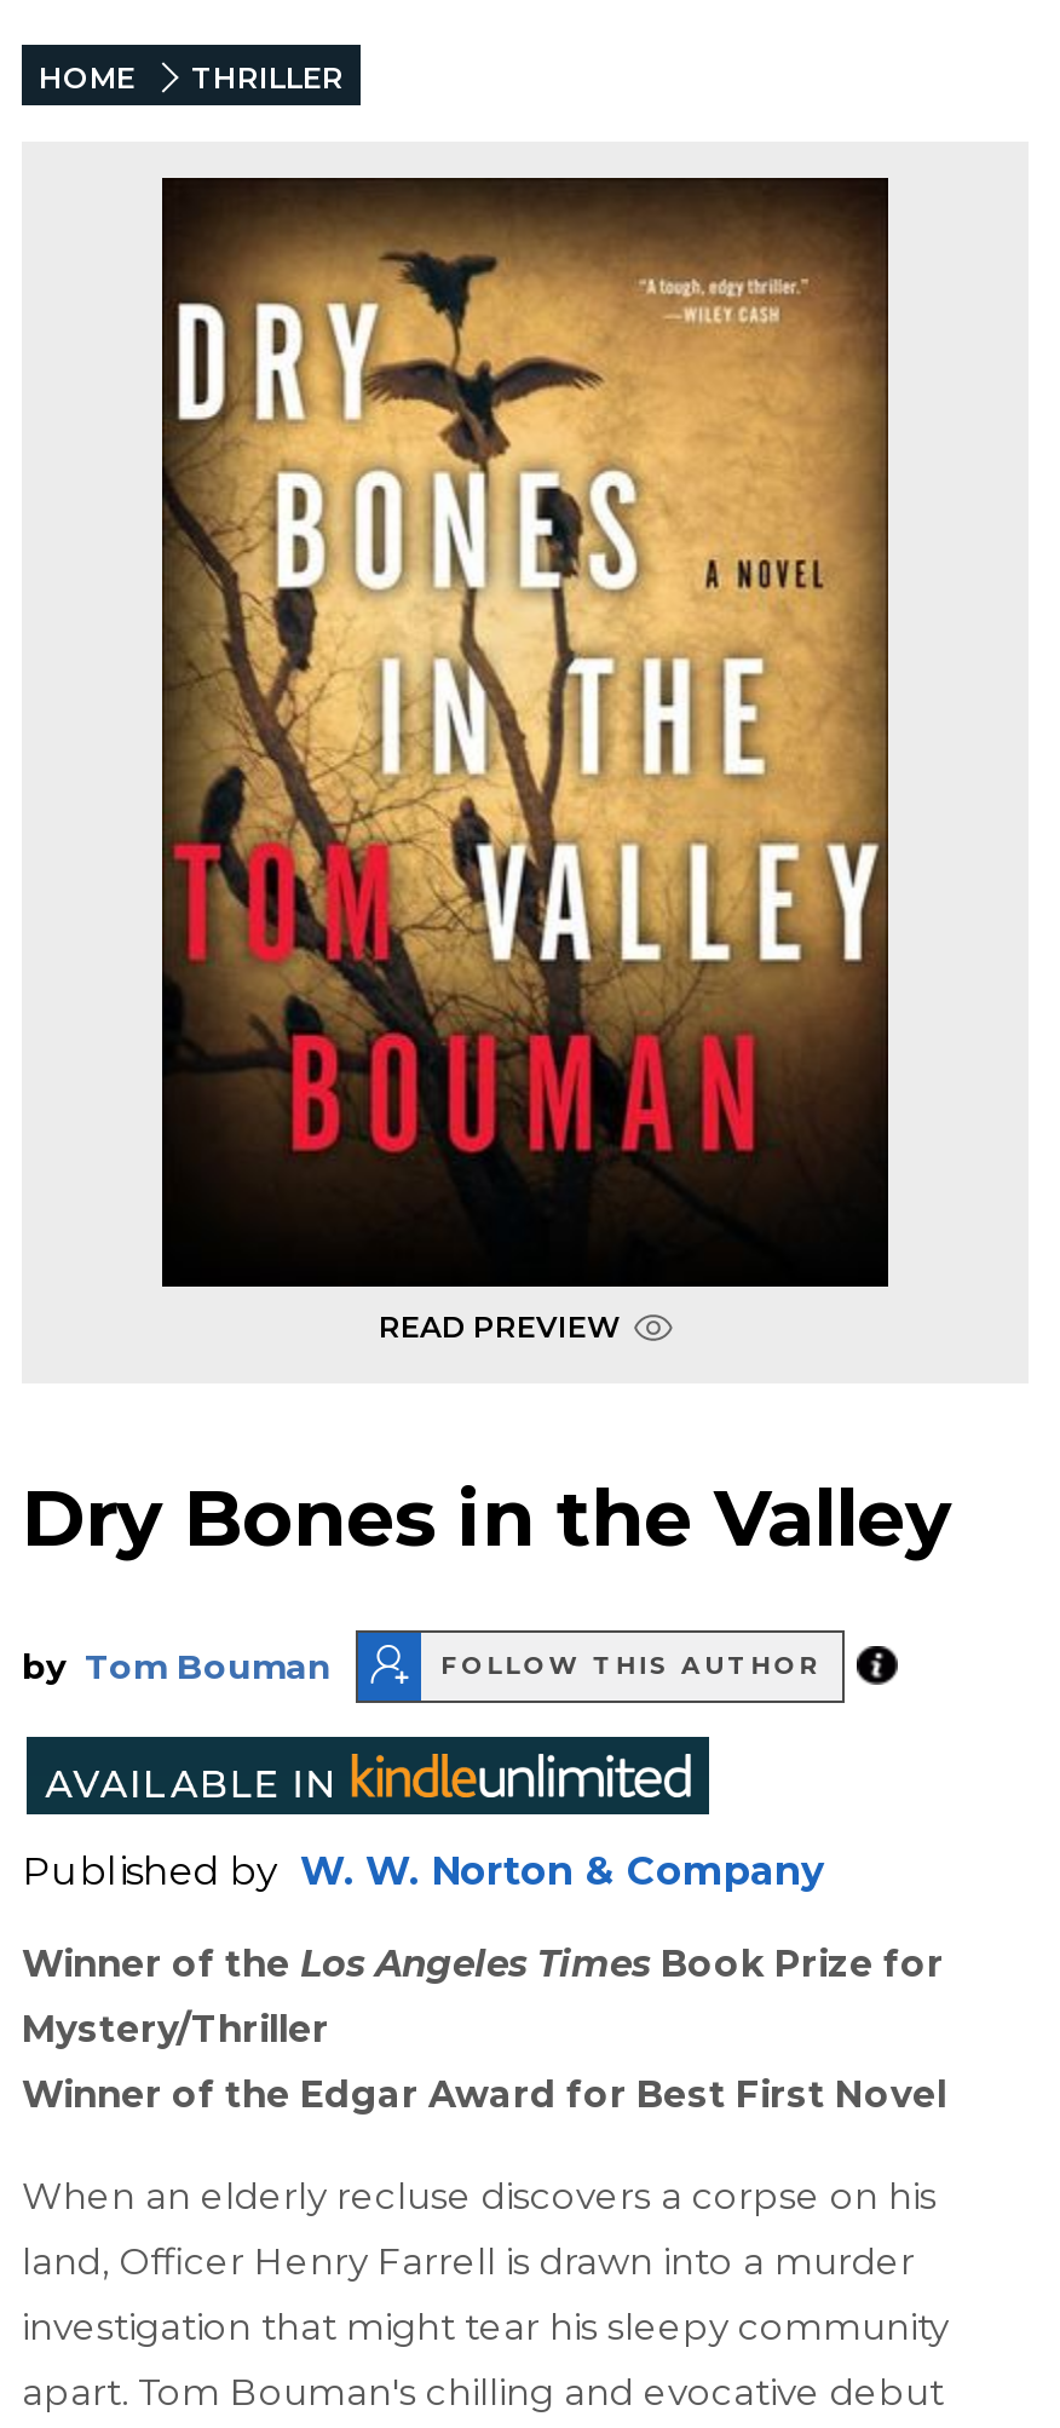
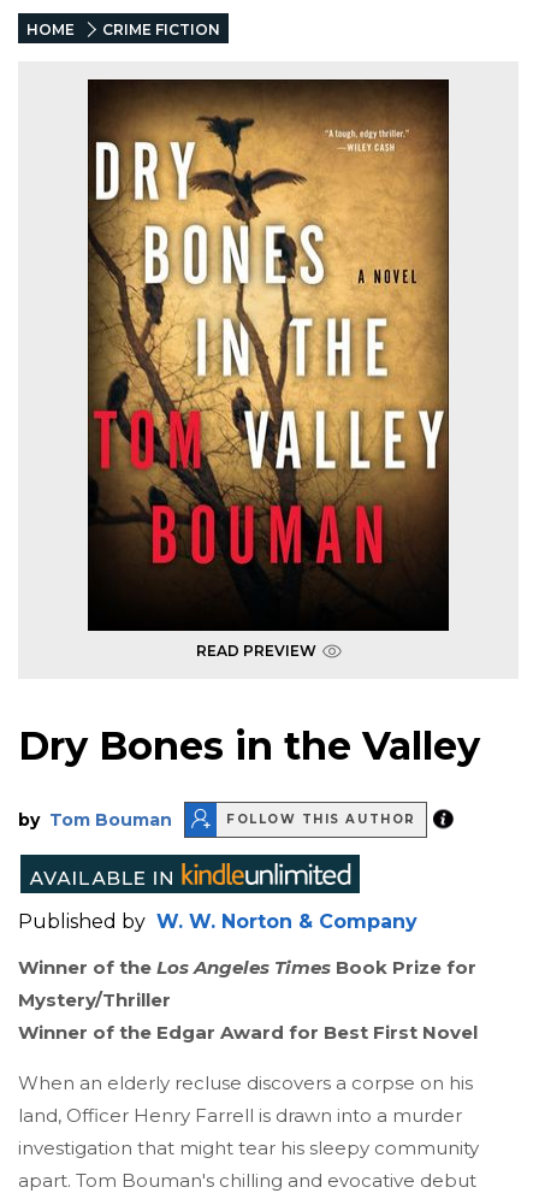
- THRILLER
+ CRIME FICTION
